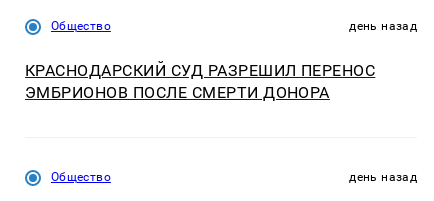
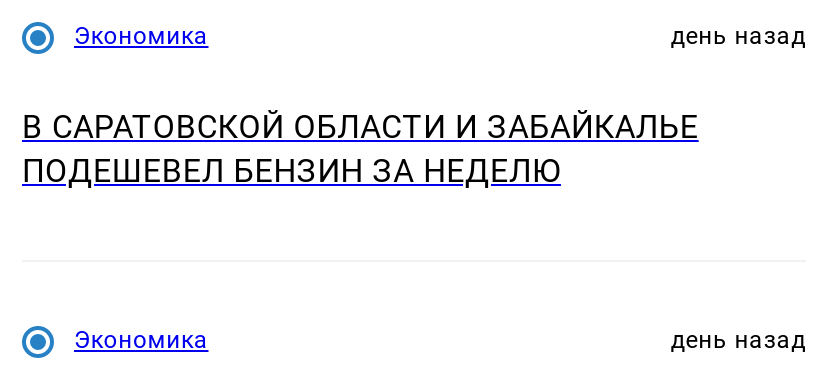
- Общество
+ Экономика

- КРАСНОДАРСКИЙ СУД РАЗРЕШИЛ ПЕРЕНОС
- ЭМБРИОНОВ ПОСЛЕ СМЕРТИ ДОНОРА
+ В САРАТОВСКОЙ ОБЛАСТИ И ЗАБАЙКАЛЬЕ
+ ПОДЕШЕВЕЛ БЕНЗИН ЗА НЕДЕЛЮ

- Общество
+ Экономика
